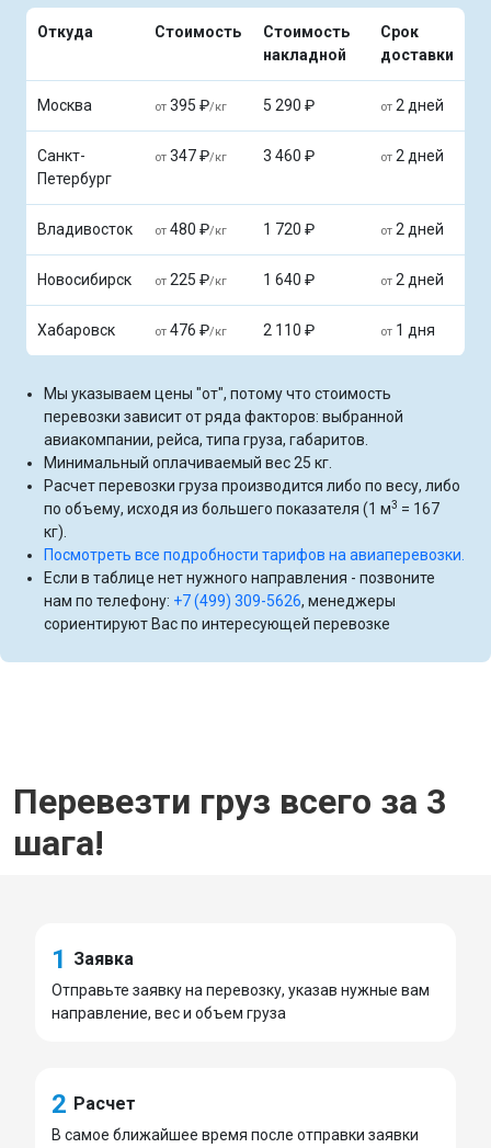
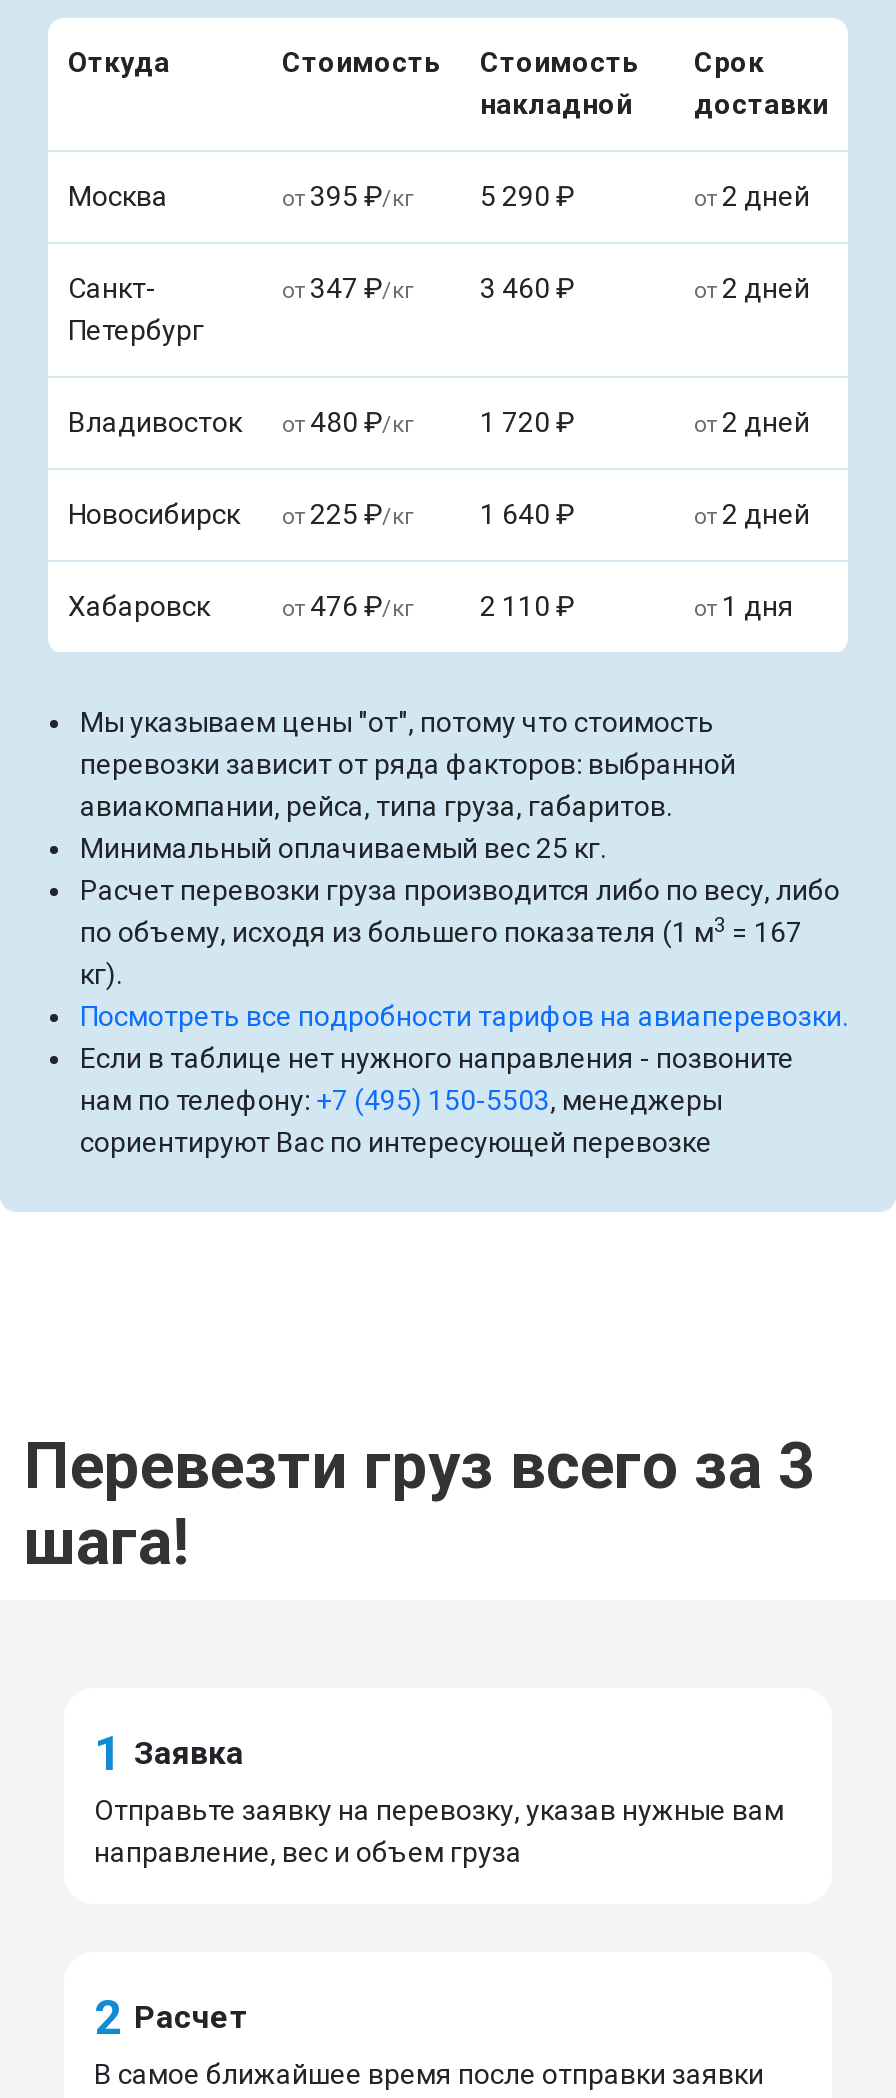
- нам по телефону: +7 (499) 309-5626, менеджеры
+ нам по телефону: +7 (495) 150-5503, менеджеры
